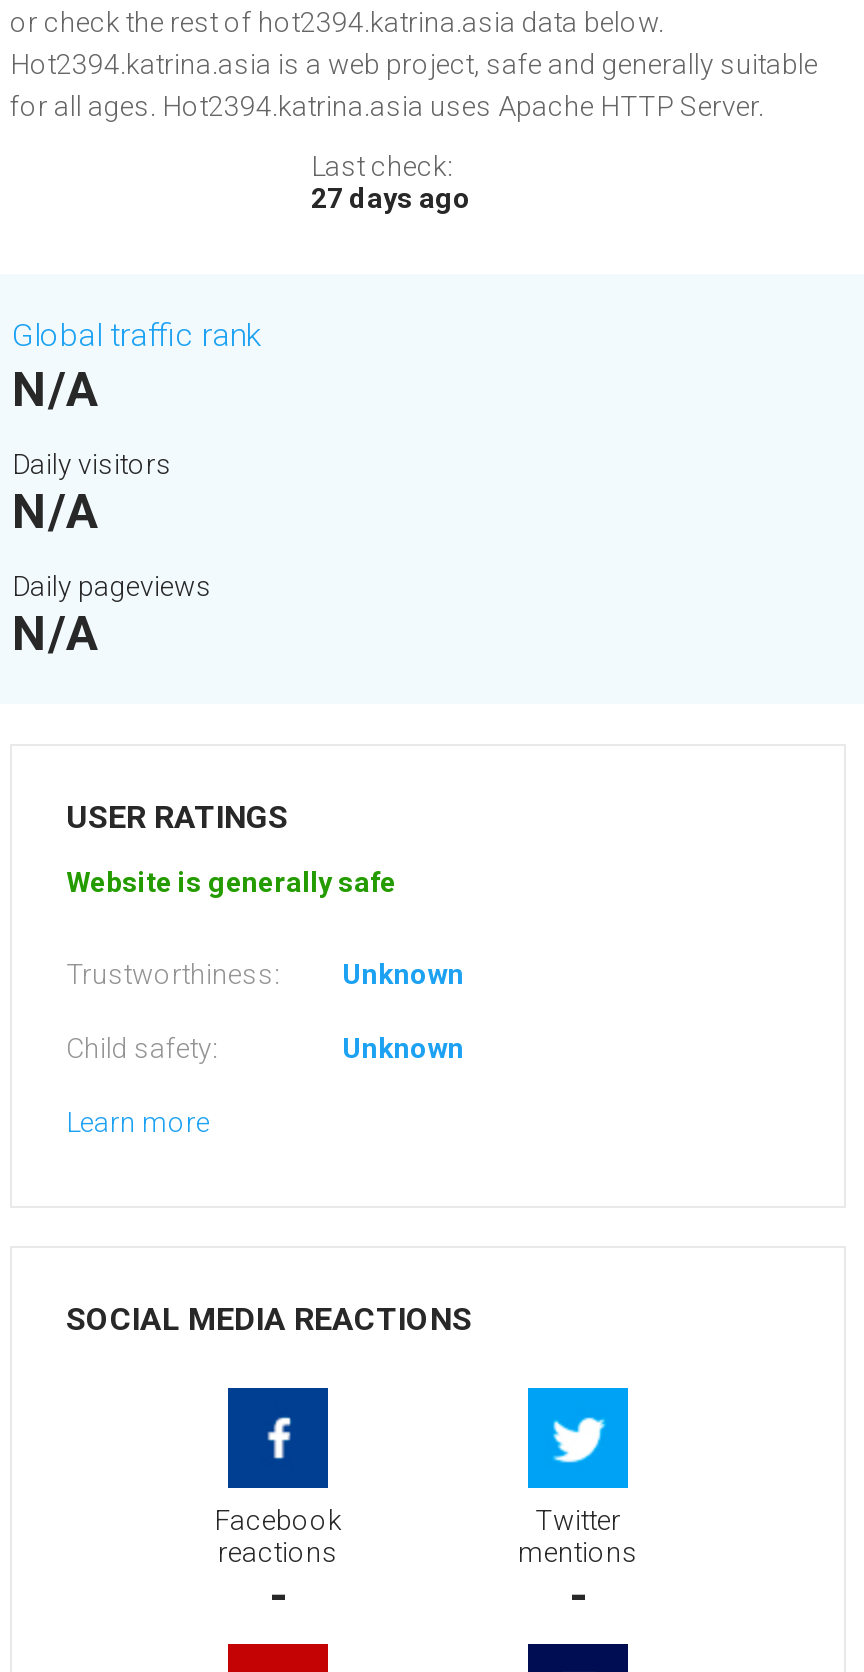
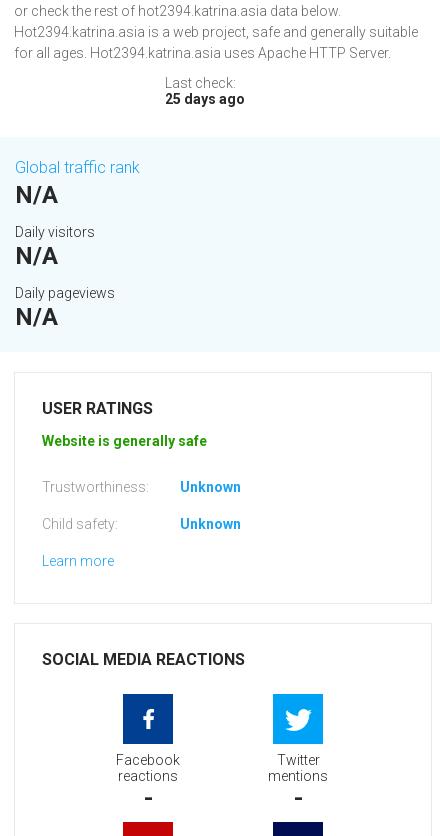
- 27 days ago
+ 25 days ago
